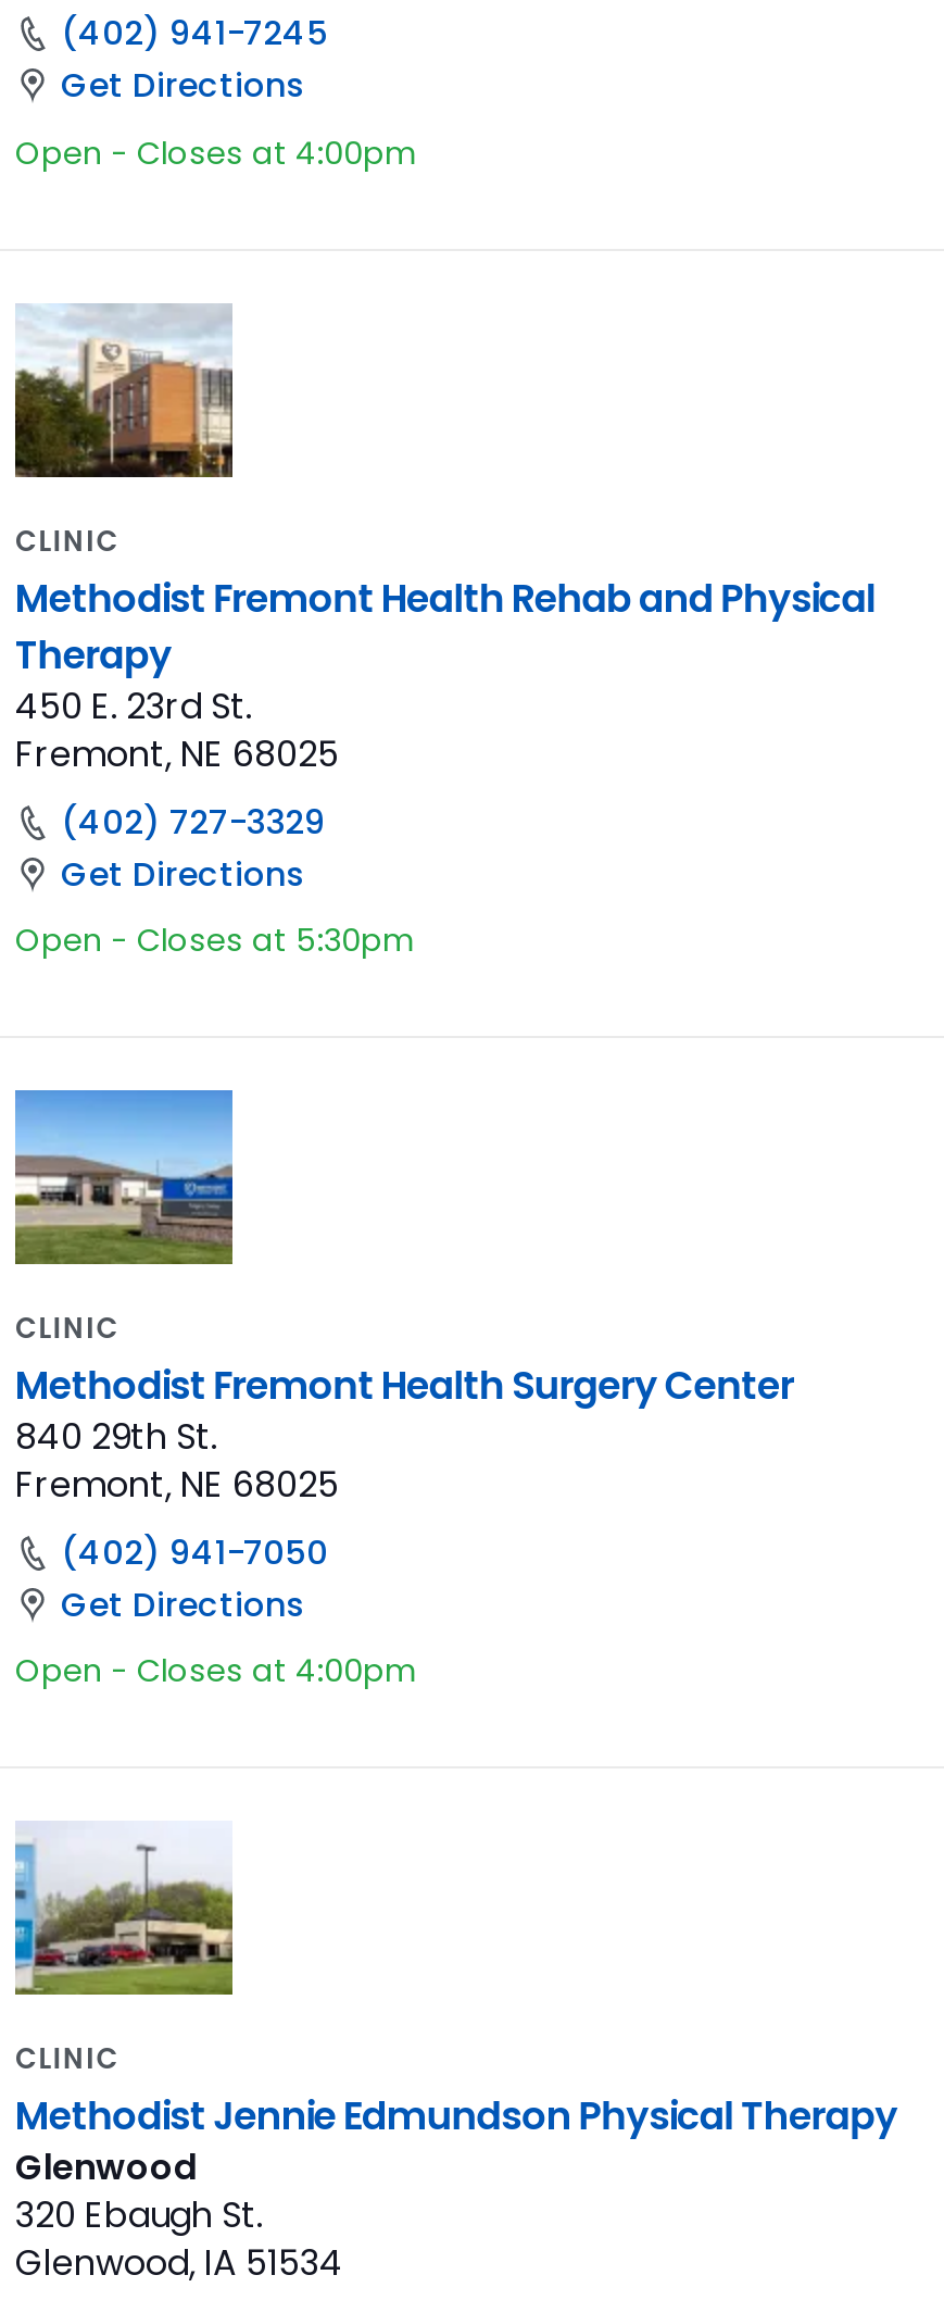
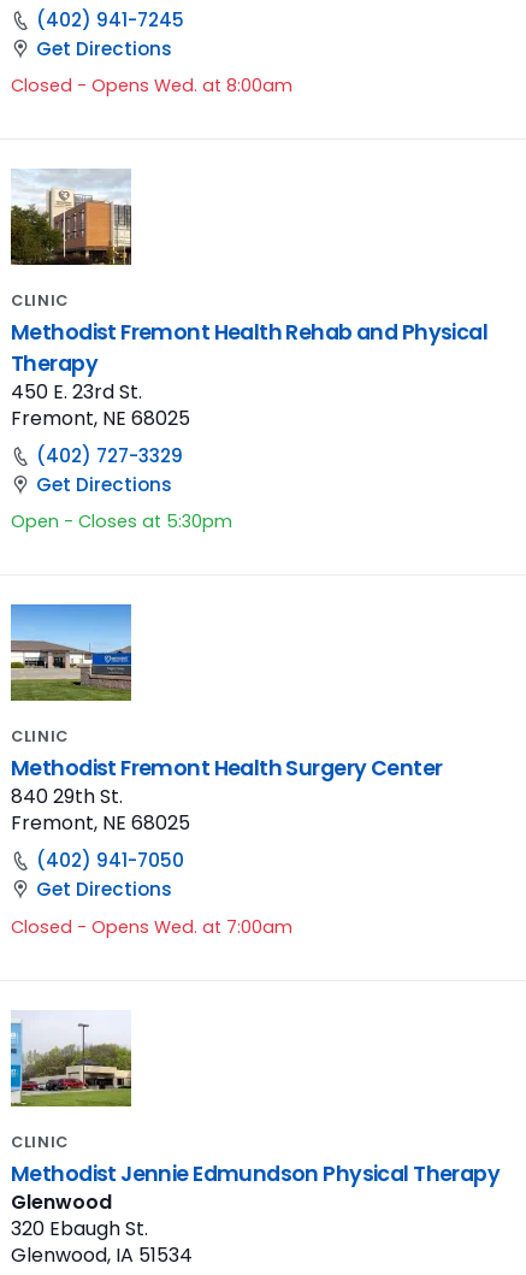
- Open - Closes at 4:00pm
+ Closed - Opens Wed. at 8:00am

- Open - Closes at 4:00pm
+ Closed - Opens Wed. at 7:00am
